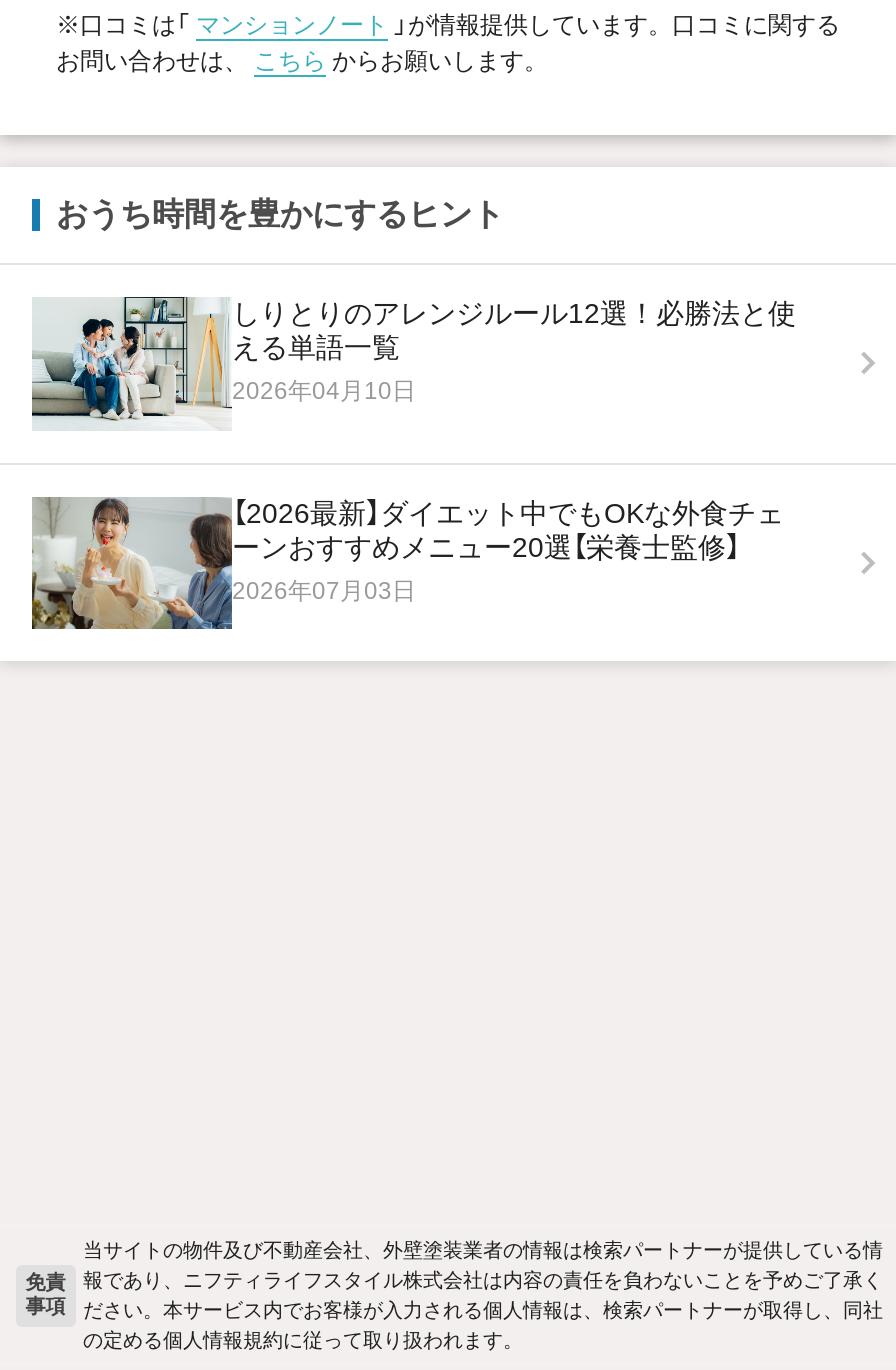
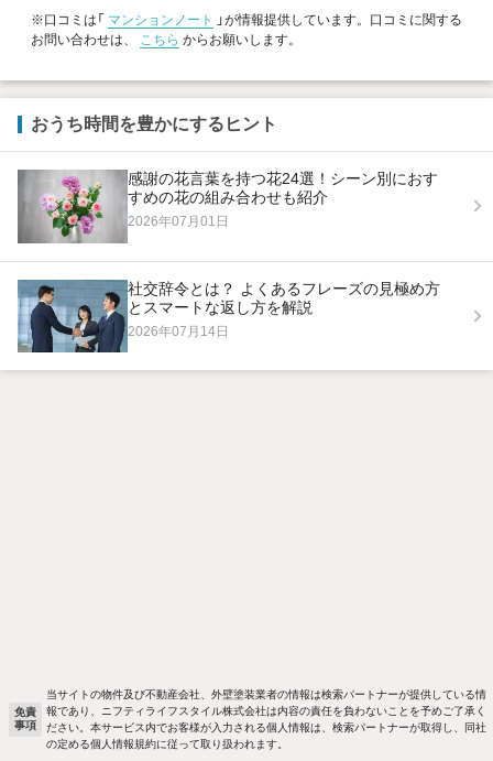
- [image]
- しりとりのアレンジルール12選！必勝法と使
- える単語一覧
- 2026年04月10日
+ [image]
+ 感謝の花言葉を持つ花24選！シーン別におす
+ すめの花の組み合わせも紹介
+ 2026年07月01日

- [image]
- 【2026最新】ダイエット中でもOKな外食チェ
- ーンおすすめメニュー20選【栄養士監修】
- 2026年07月03日
+ [image]
+ 社交辞令とは？ よくあるフレーズの見極め方
+ とスマートな返し方を解説
+ 2026年07月14日
